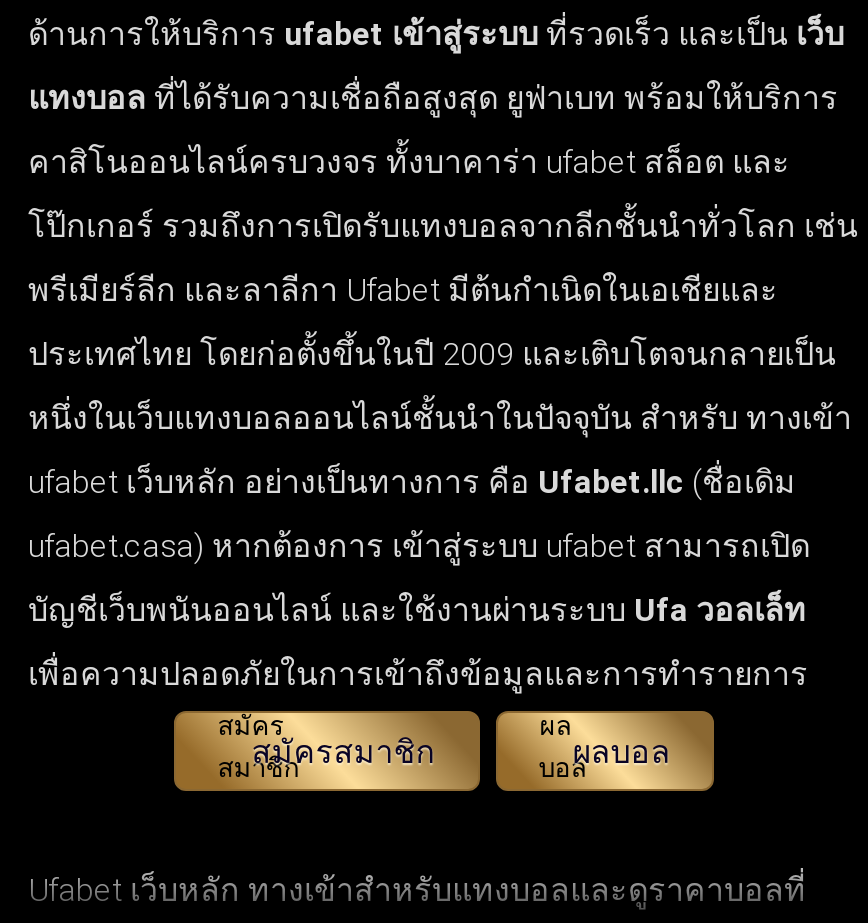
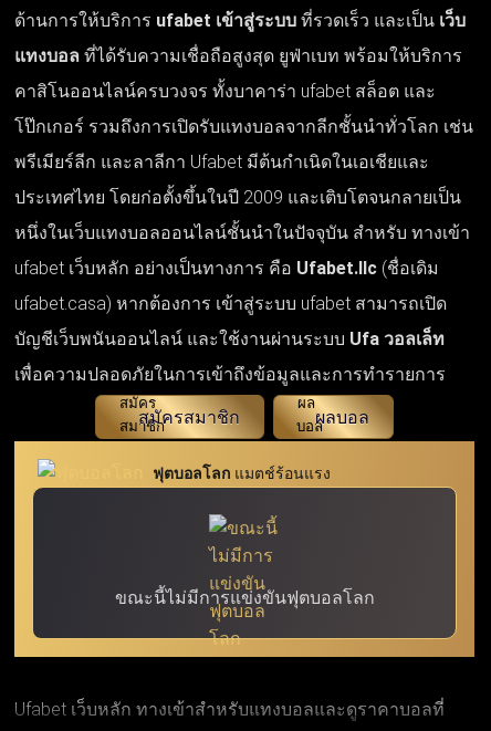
+ [image]
+ ฟุตบอลโลก แมตช์ร้อนแรง

+ ขณะนี้ไม่มีการแข่งขันฟุตบอลโลก
